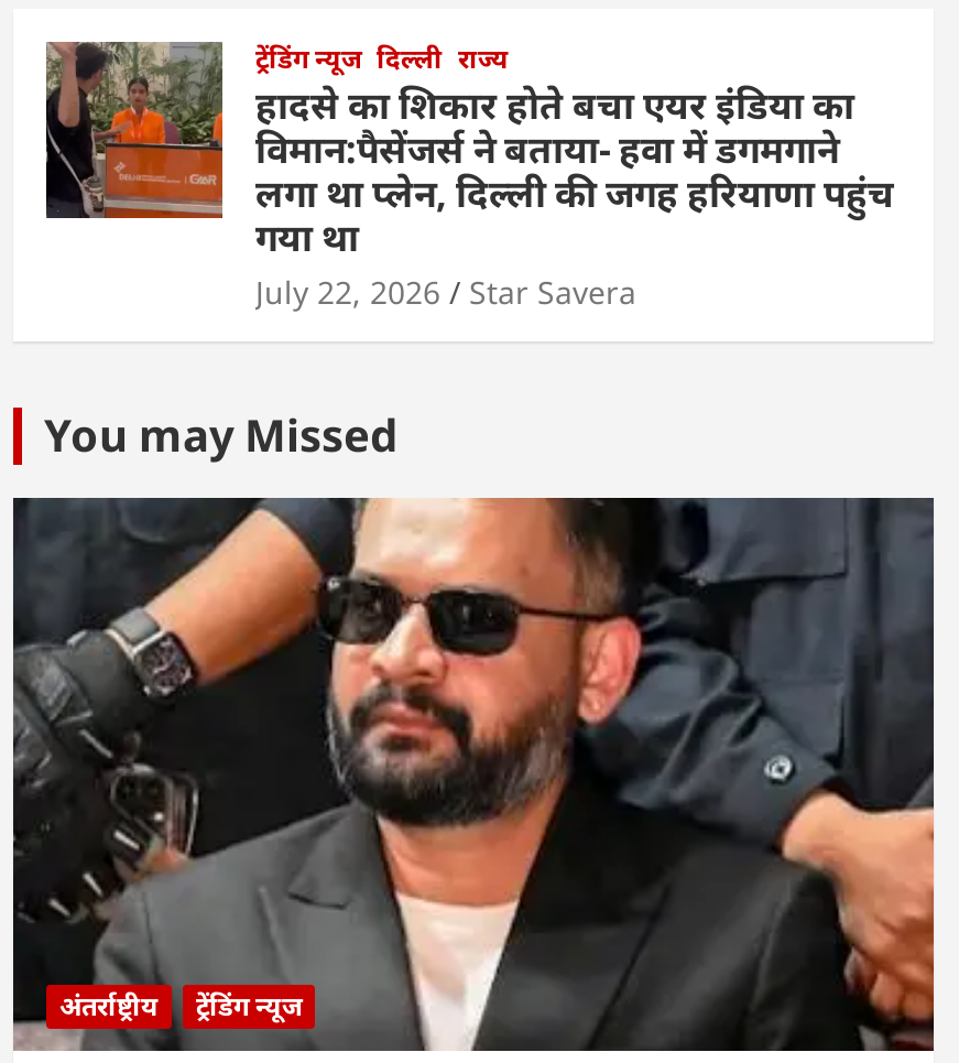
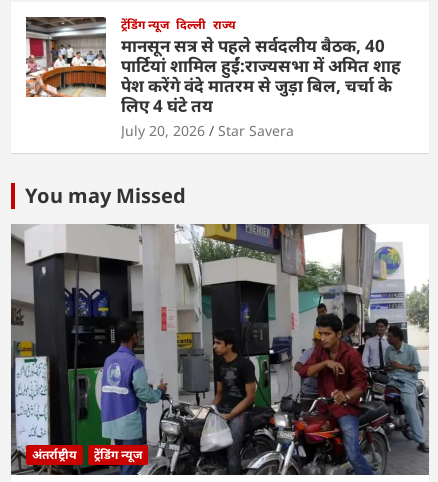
- [image]
- हादसे का शिकार होते बचा एयर इंडिया का
- विमान:पैसेंजर्स ने बताया- हवा में डगमगाने
- लगा था प्लेन, दिल्ली की जगह हरियाणा पहुंच
- गया था
- July 22, 2026
+ [image]
+ मानसून सत्र से पहले सर्वदलीय बैठक, 40
+ पार्टियां शामिल हुईं:राज्यसभा में अमित शाह
+ पेश करेंगे वंदे मातरम से जुड़ा बिल, चर्चा के
+ लिए 4 घंटे तय
+ July 20, 2026

- [image]
+ [image]
